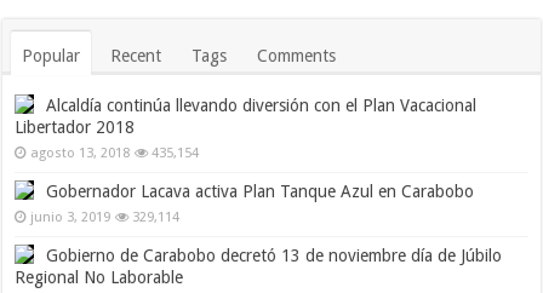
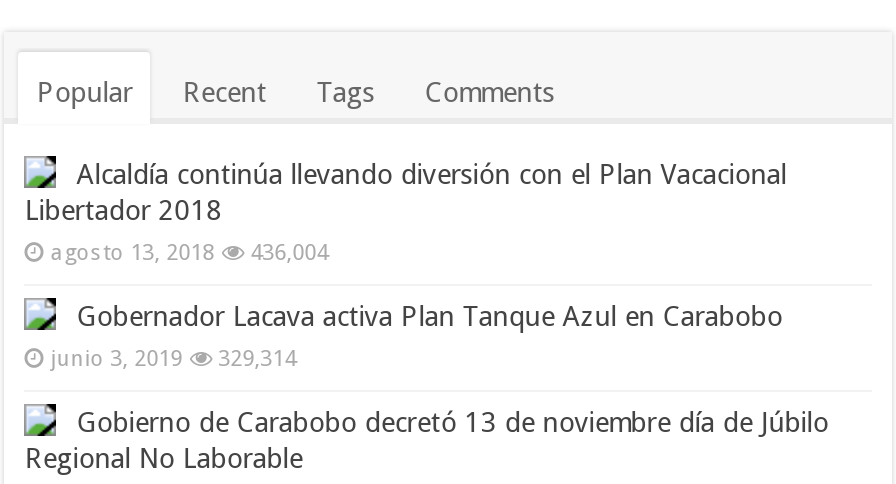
- agosto 13, 2018 435,154
+ agosto 13, 2018 436,004

- junio 3, 2019 329,114
+ junio 3, 2019 329,314
